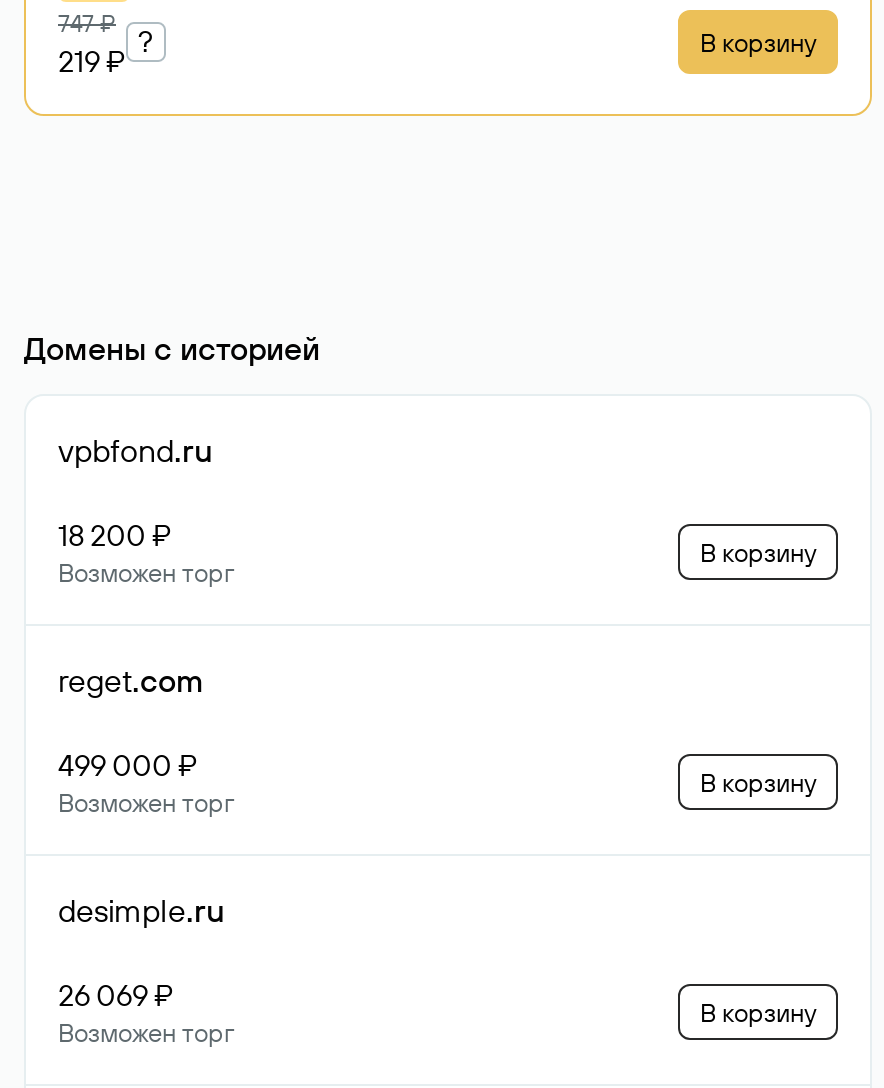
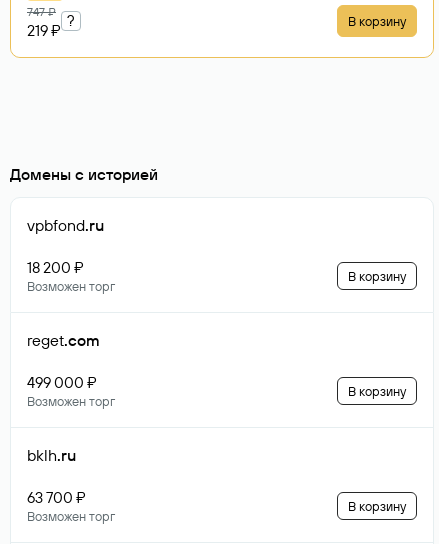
- desimple.ru
+ bklh.ru

- 26 069 ₽
+ 63 700 ₽
